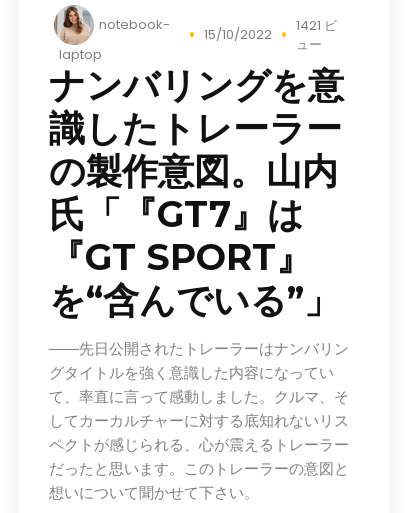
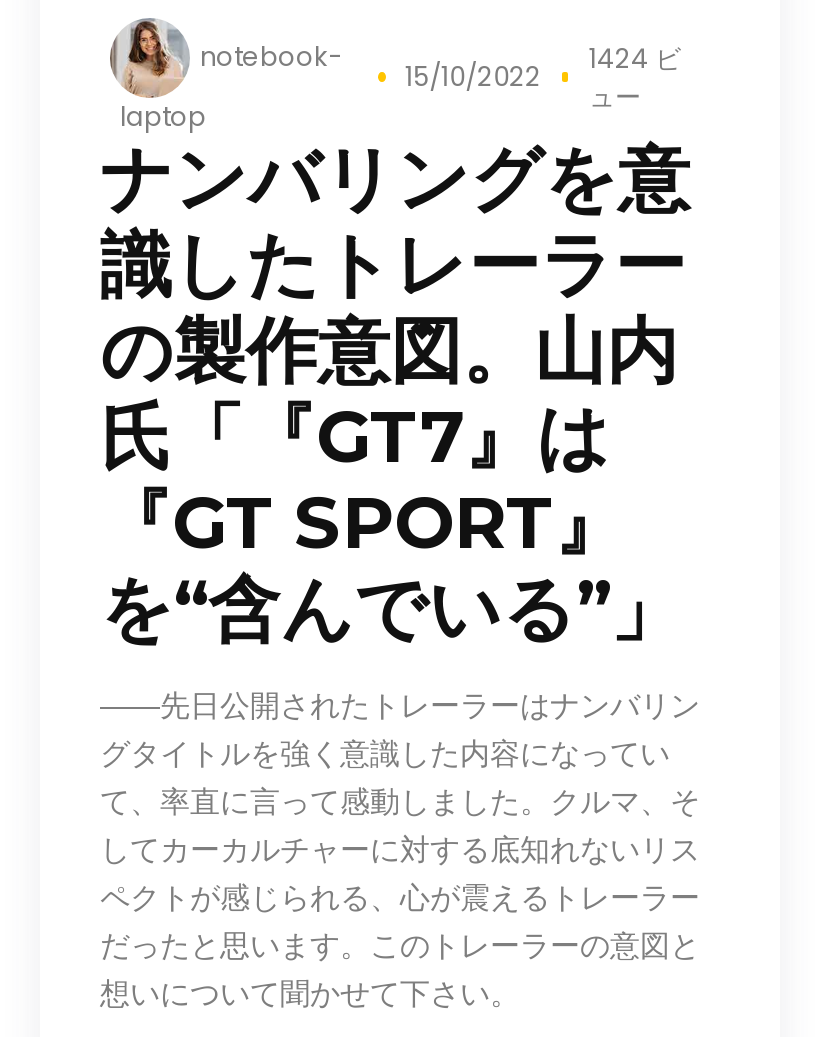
- 15/10/2022 1421 ビ ュー
+ 15/10/2022 1424 ビ ュー
